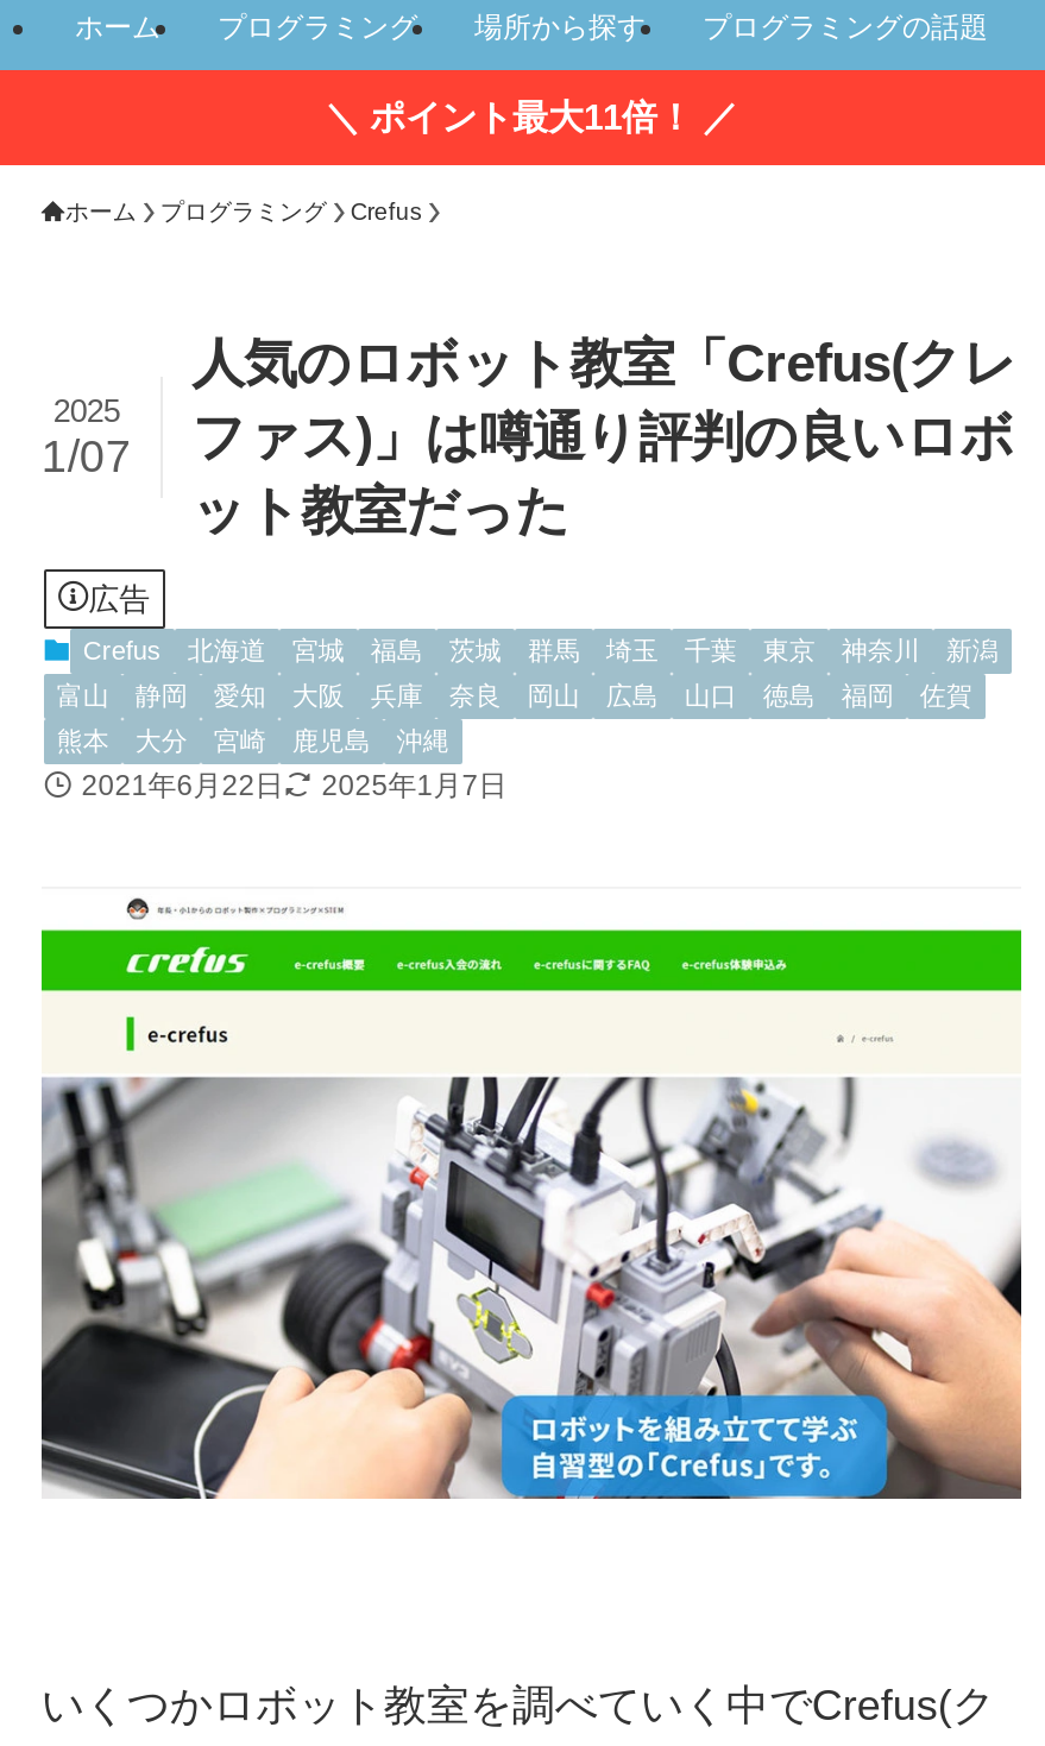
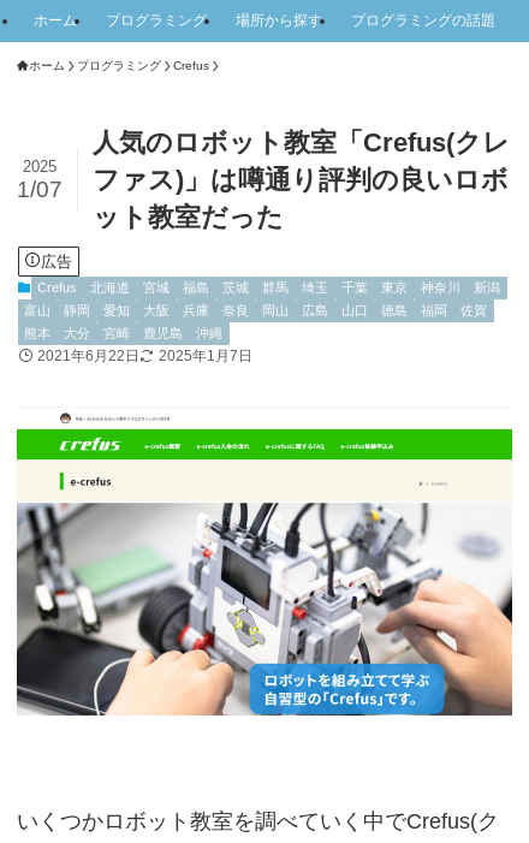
- ＼ ポイント最大11倍！ ／
